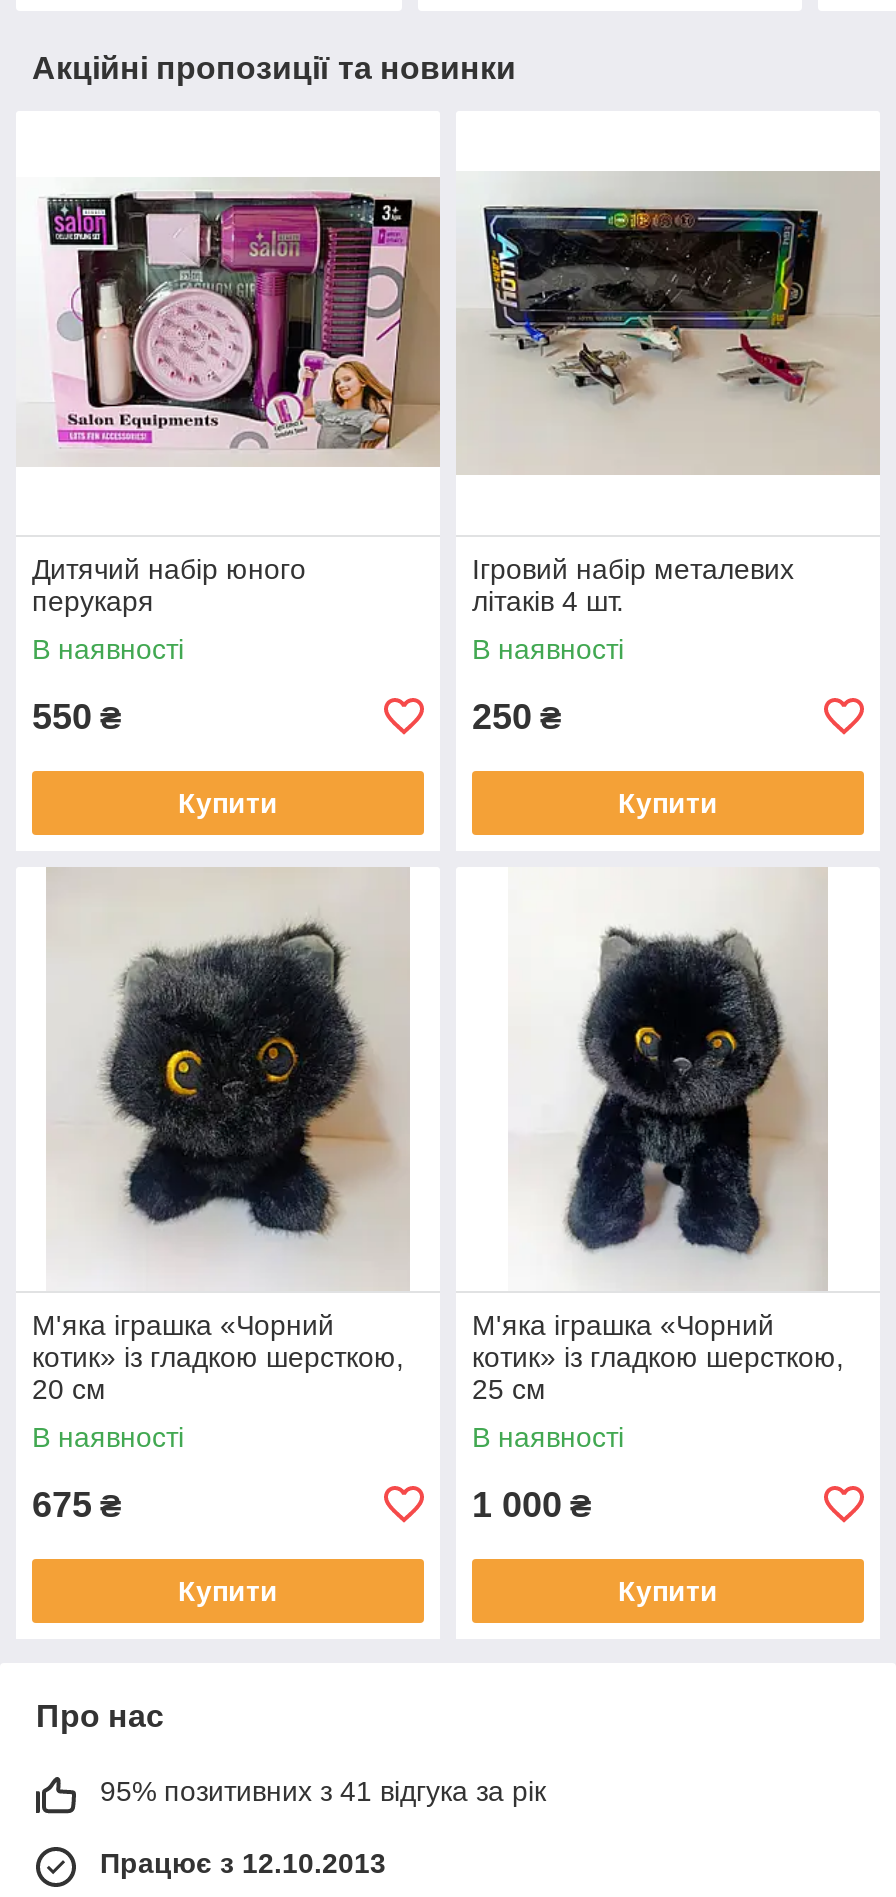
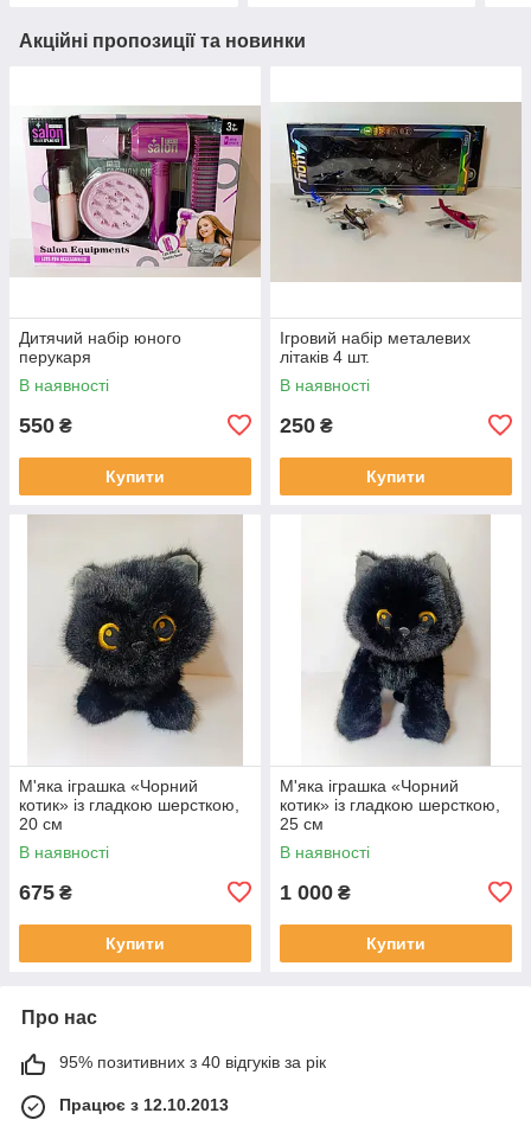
- 95% позитивних з 41 відгука за рік
+ 95% позитивних з 40 відгуків за рік
